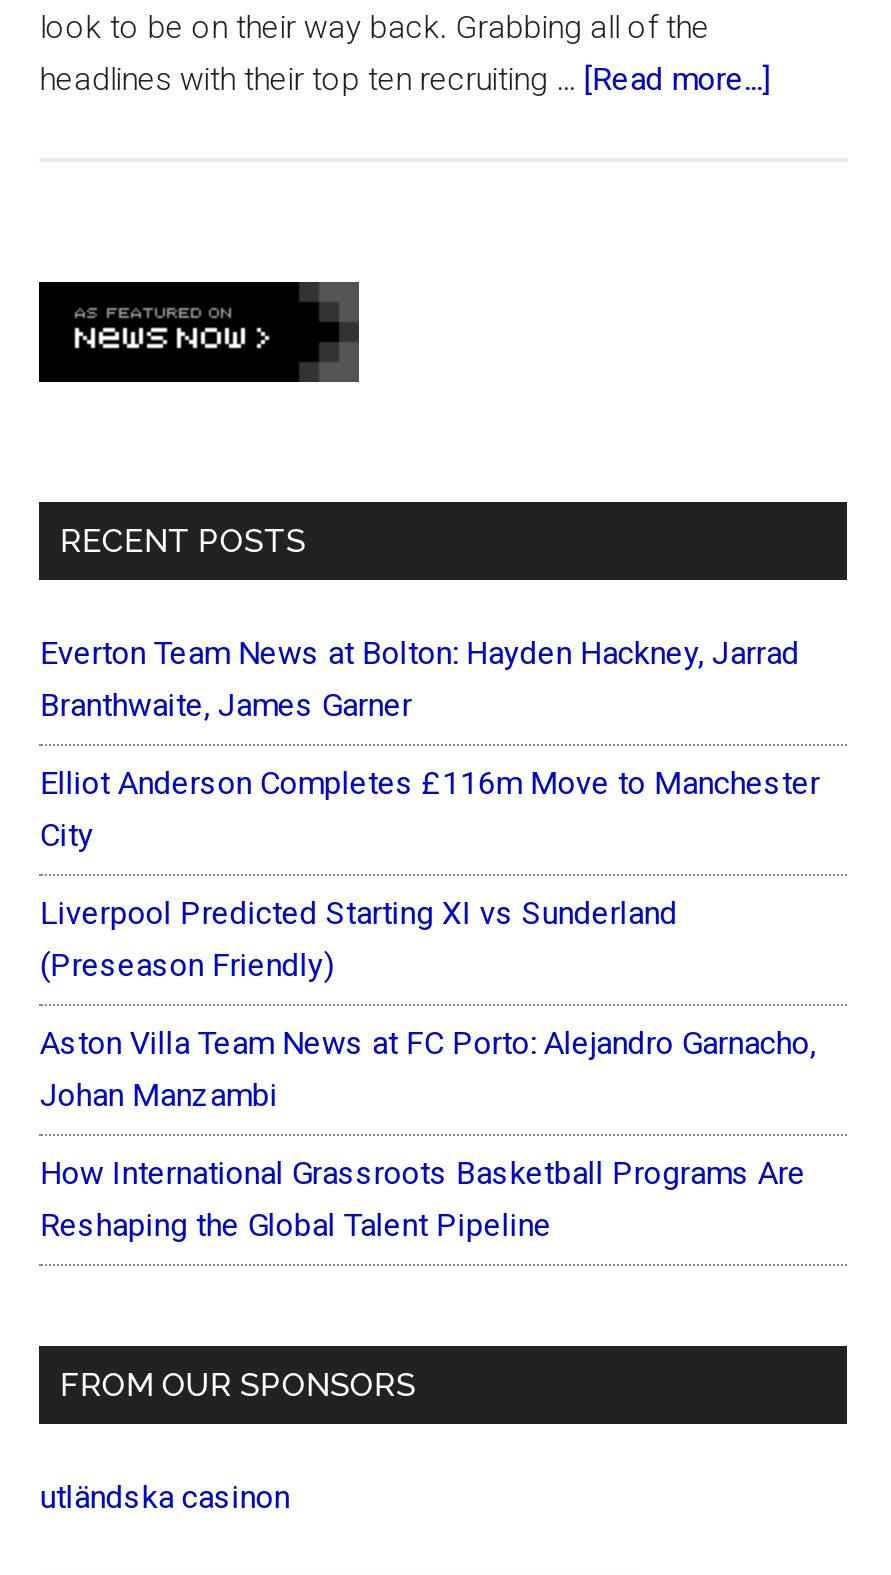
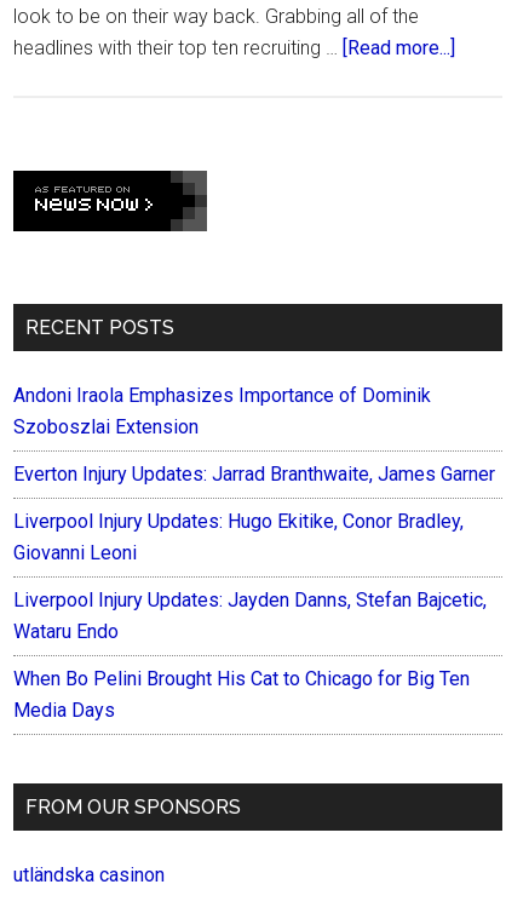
- Everton Team News at Bolton: Hayden Hackney, Jarrad
- Branthwaite, James Garner
+ Andoni Iraola Emphasizes Importance of Dominik
+ Szoboszlai Extension

- Elliot Anderson Completes £116m Move to Manchester
- City
+ Everton Injury Updates: Jarrad Branthwaite, James Garner

- Liverpool Predicted Starting XI vs Sunderland
- (Preseason Friendly)
+ Liverpool Injury Updates: Hugo Ekitike, Conor Bradley,
+ Giovanni Leoni

- Aston Villa Team News at FC Porto: Alejandro Garnacho,
- Johan Manzambi
+ Liverpool Injury Updates: Jayden Danns, Stefan Bajcetic,
+ Wataru Endo

- How International Grassroots Basketball Programs Are
- Reshaping the Global Talent Pipeline
+ When Bo Pelini Brought His Cat to Chicago for Big Ten
+ Media Days
